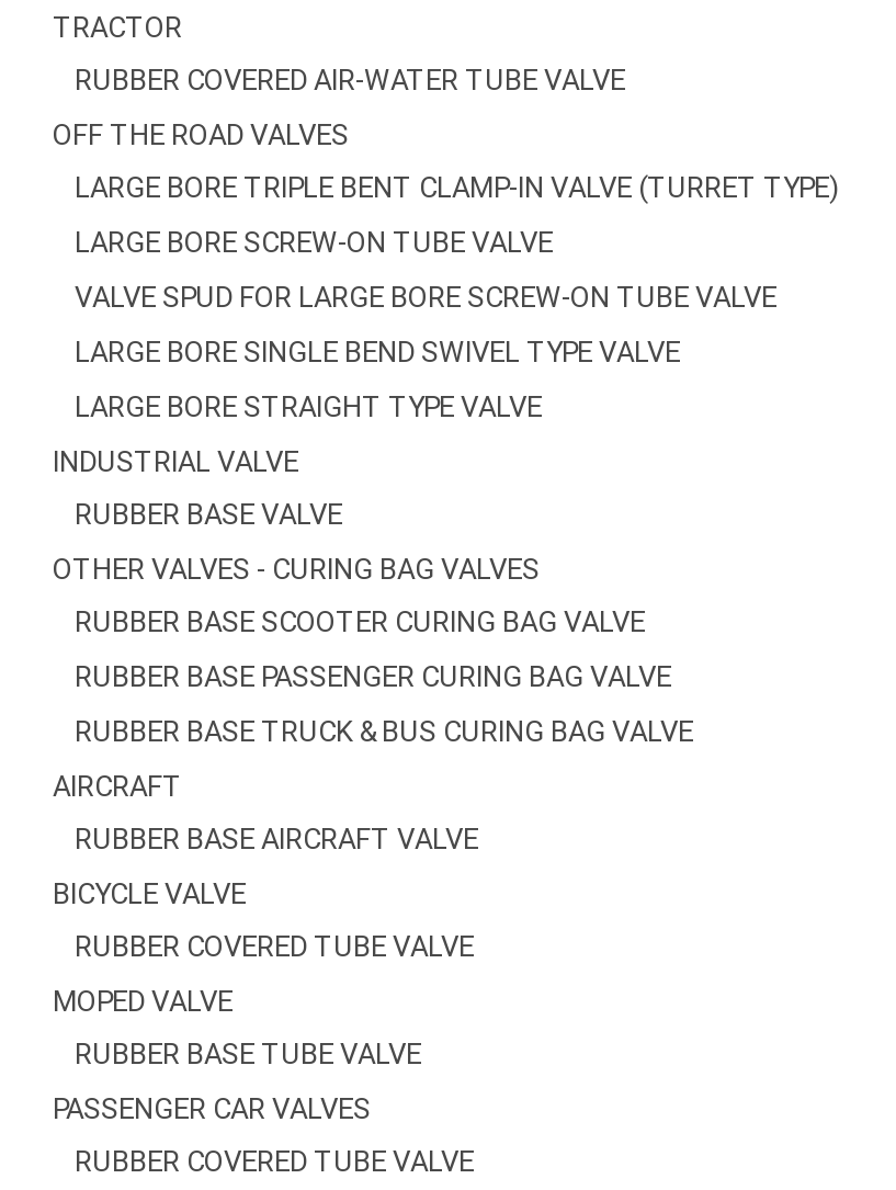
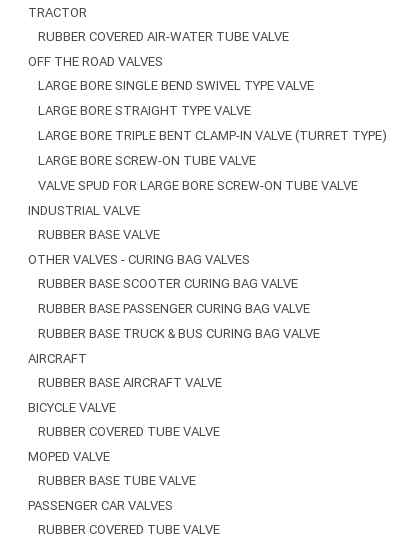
moved down: LARGE BORE TRIPLE BENT CLAMP-IN VALVE (TURRET TYPE) | LARGE BORE SCREW-ON TUBE VALVE | VALVE SPUD FOR LARGE BORE SCREW-ON TUBE VALVE

moved up: LARGE BORE SINGLE BEND SWIVEL TYPE VALVE | LARGE BORE STRAIGHT TYPE VALVE
